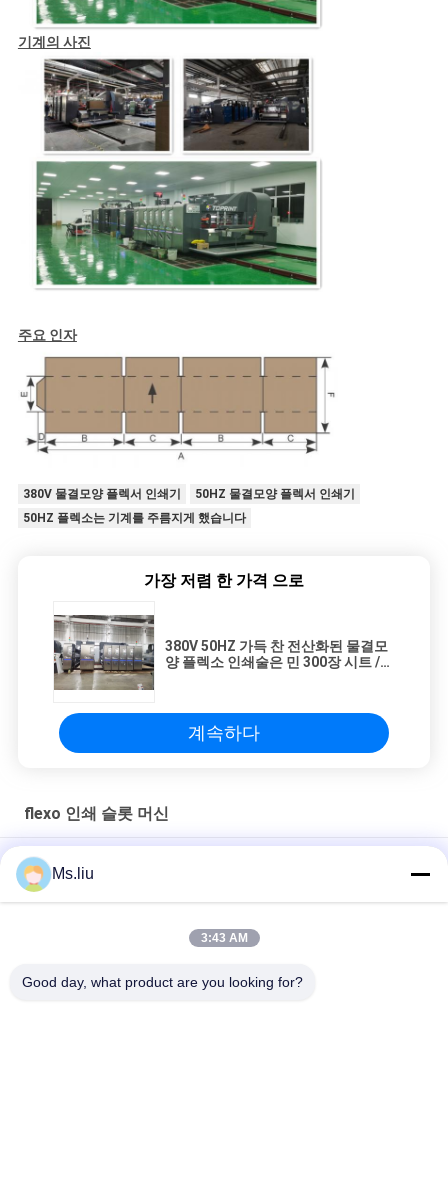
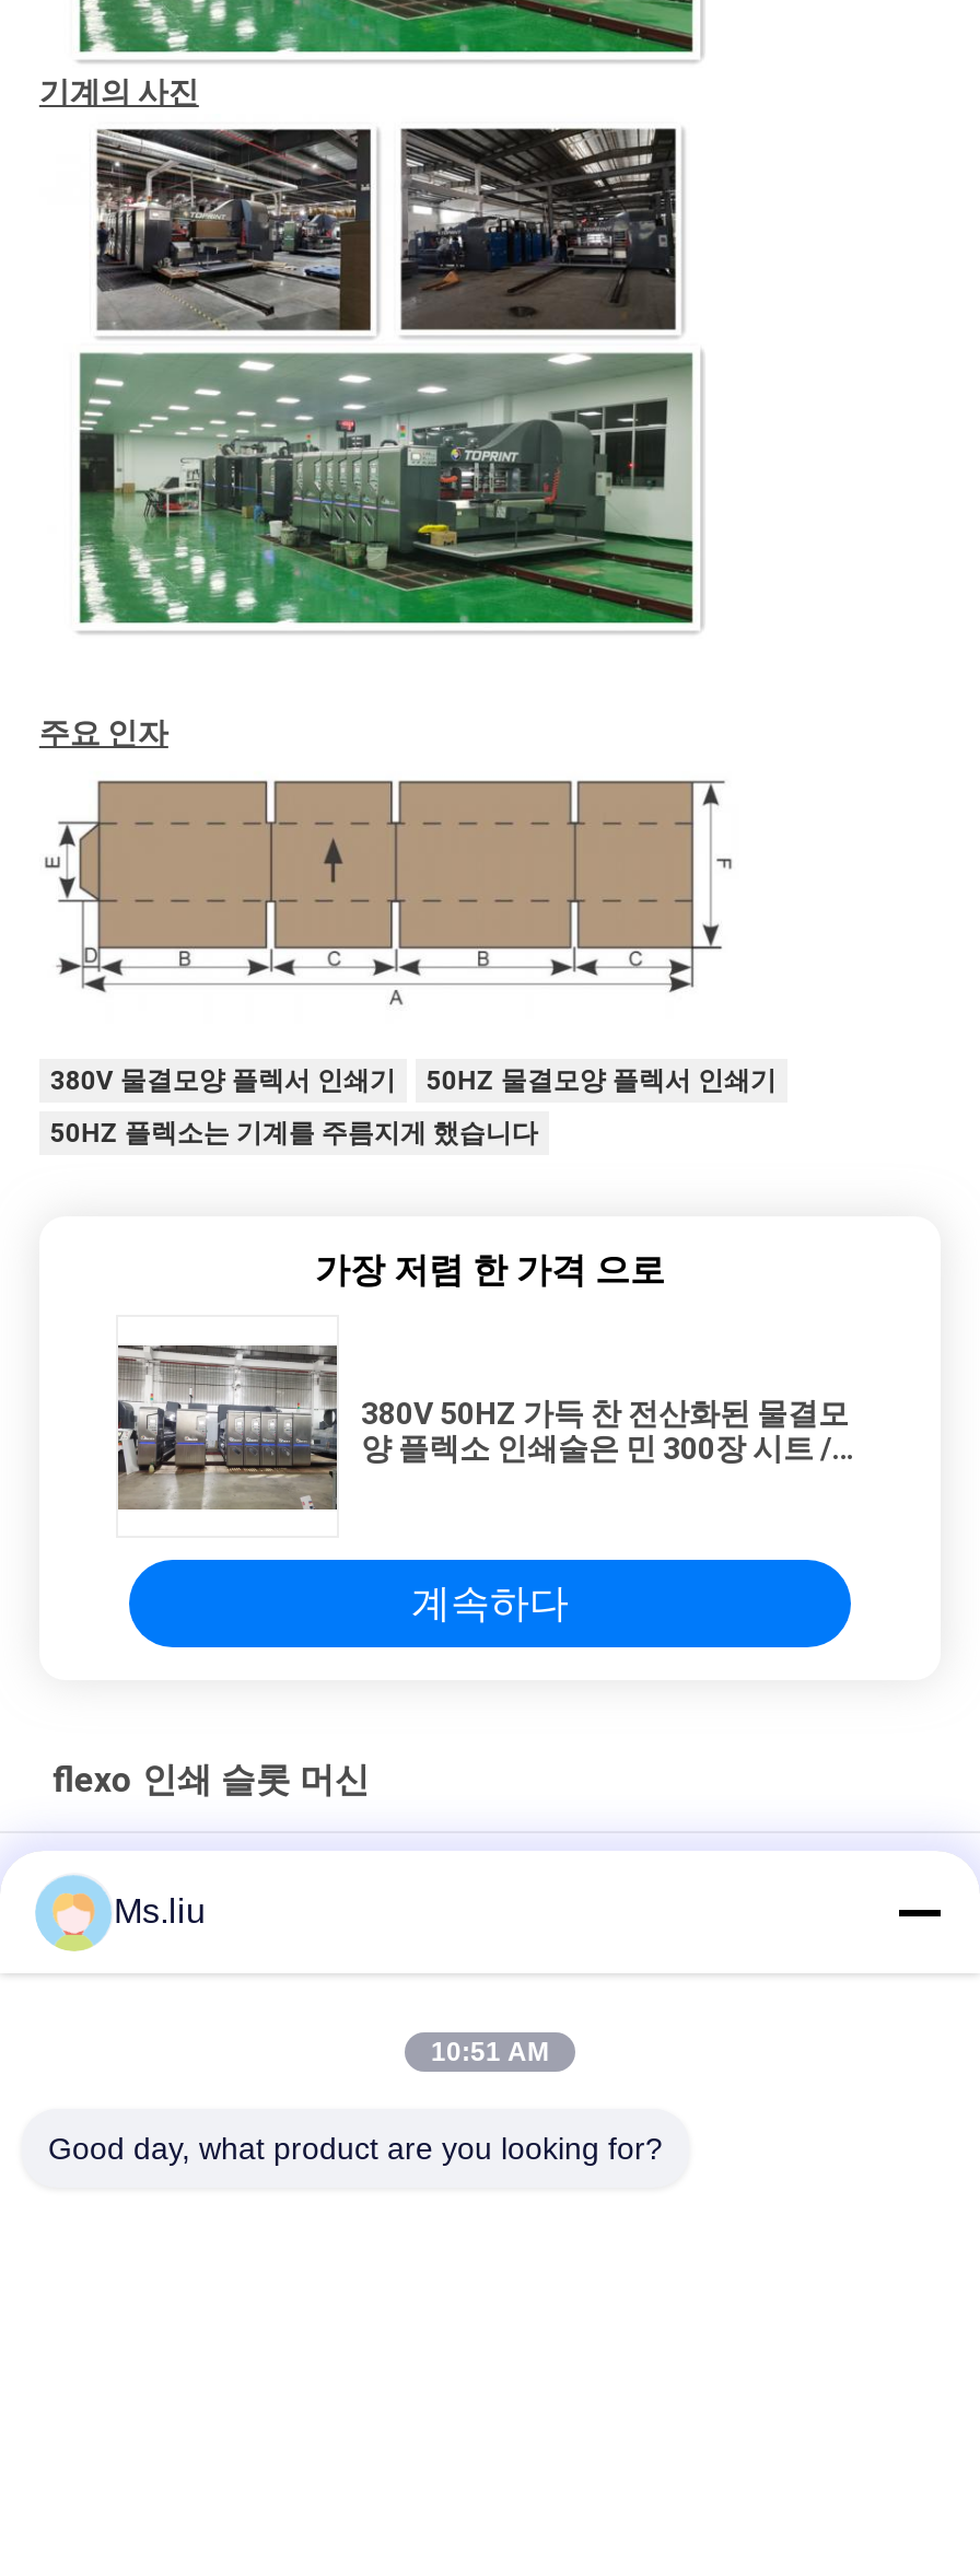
- 3:43 AM
+ 10:51 AM
